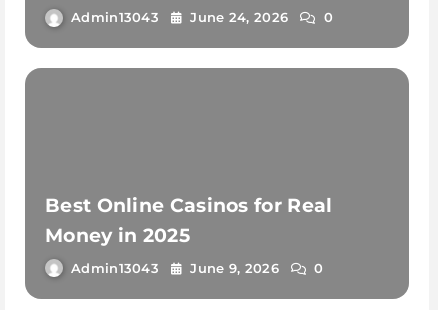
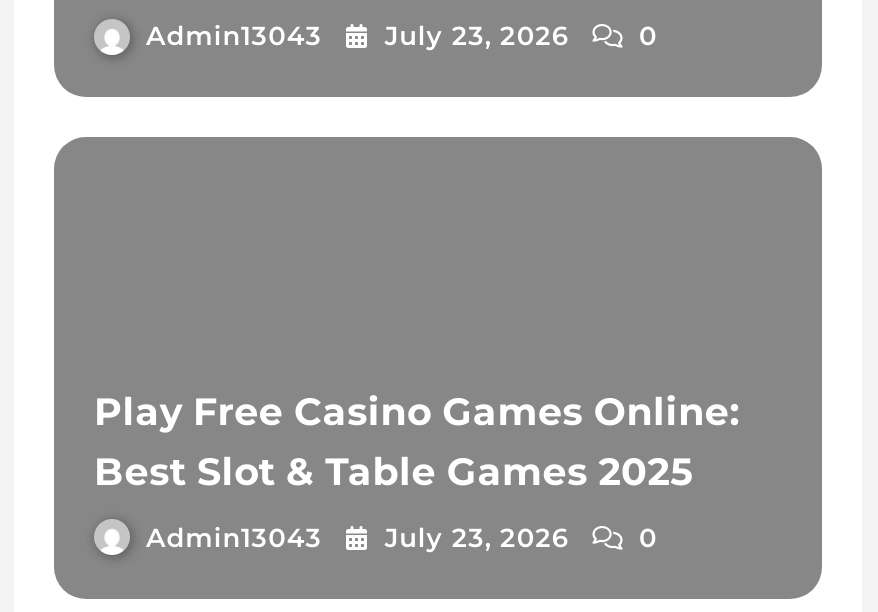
- Admin13043 June 24, 2026
+ Admin13043 July 23, 2026

- Best Online Casinos for Real
- Money in 2025
+ Play Free Casino Games Online:
+ Best Slot & Table Games 2025

- Admin13043 June 9, 2026
+ Admin13043 July 23, 2026
